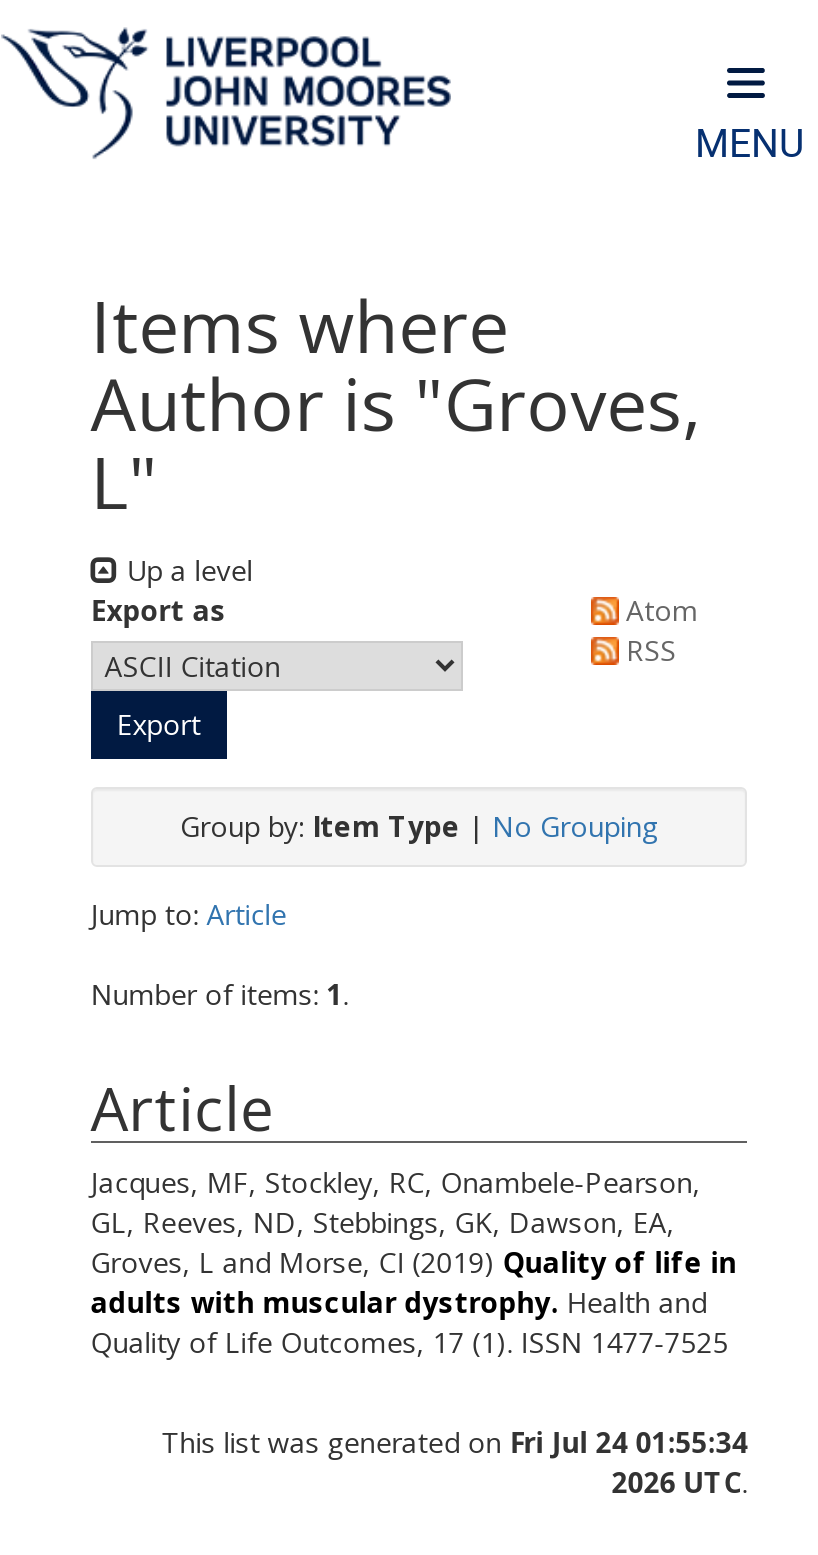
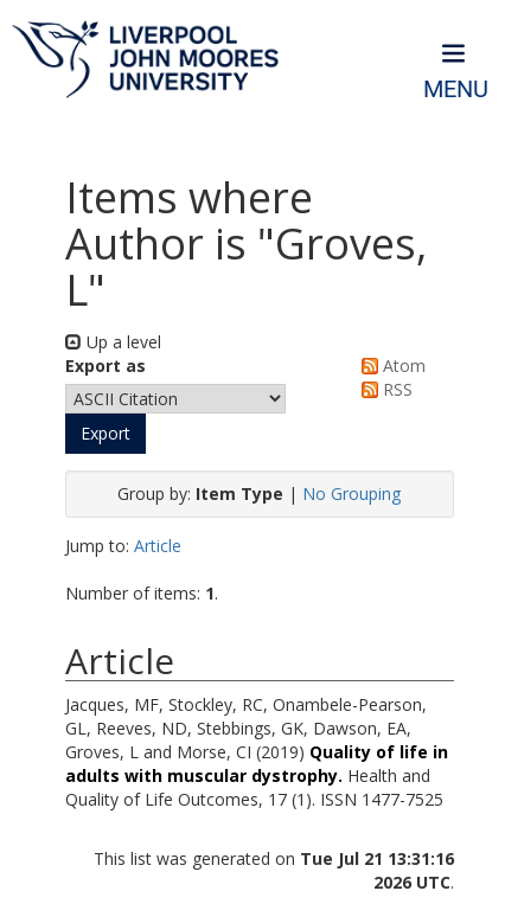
- This list was generated on Fri Jul 24 01:55:34
+ This list was generated on Tue Jul 21 13:31:16
